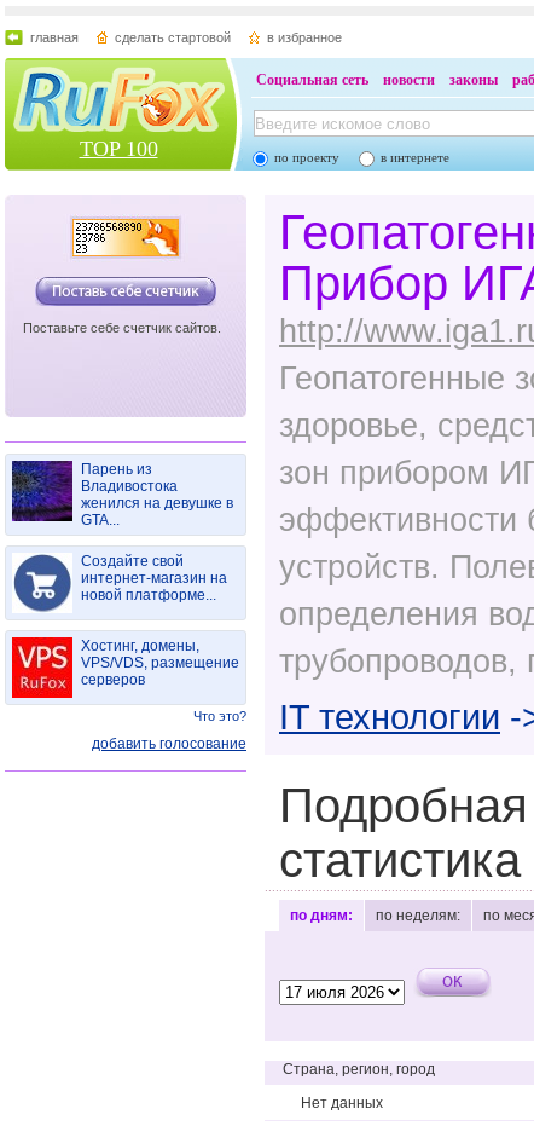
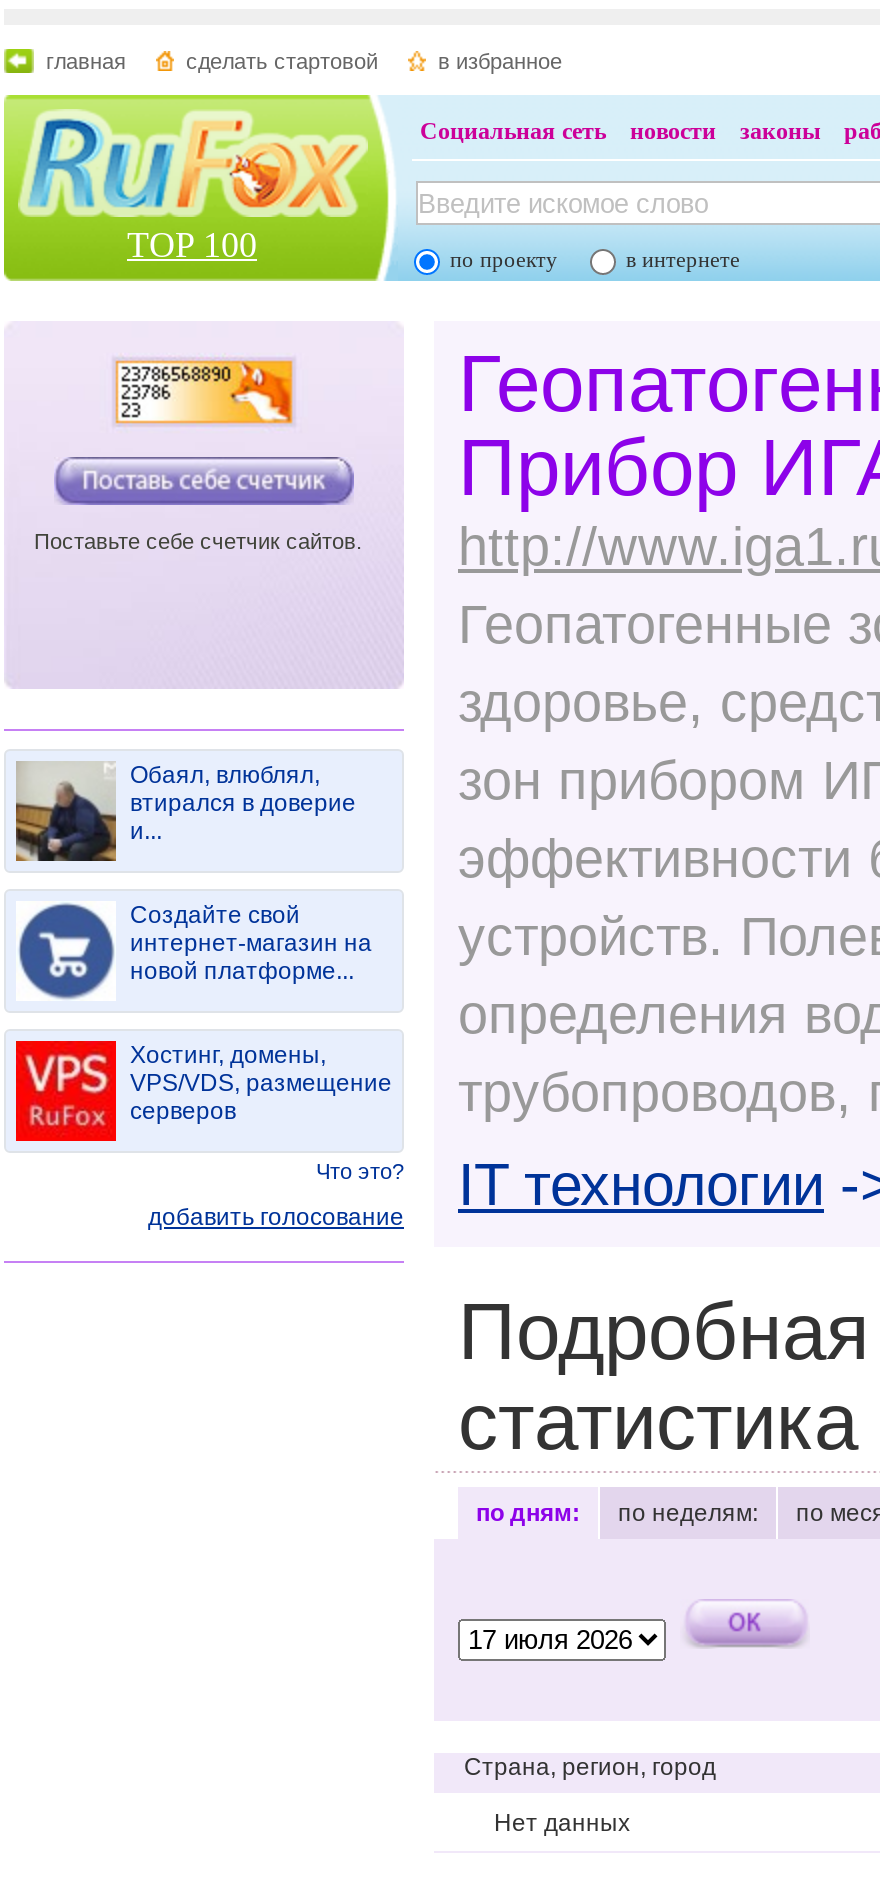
- [image]
- Парень из
- Владивостока
- женился на девушке в
- GTA...
+ [image]
+ Обаял, влюблял,
+ втирался в доверие
+ и...
